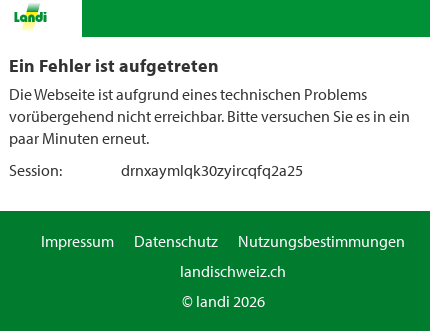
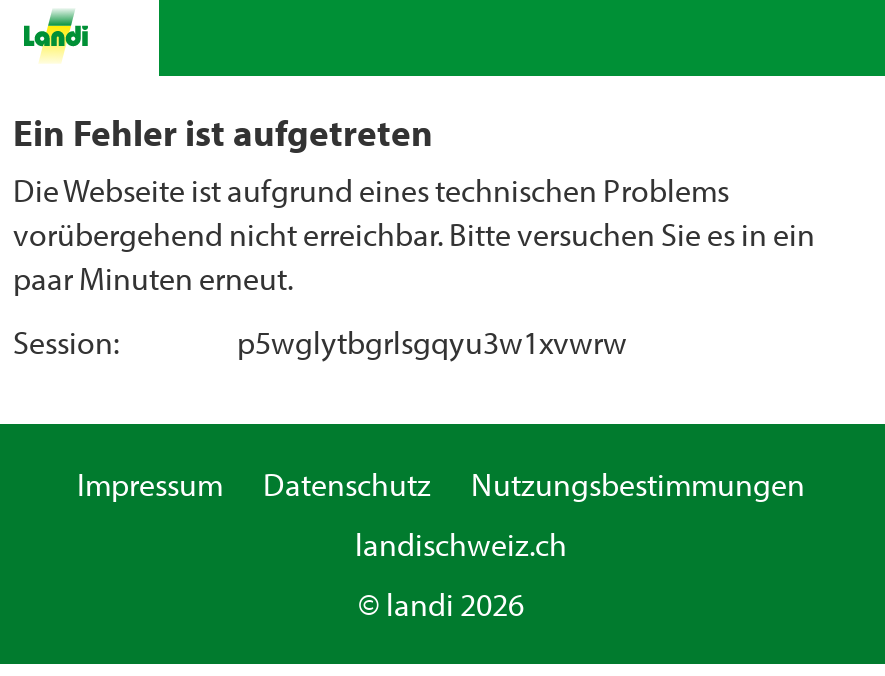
- drnxaymlqk30zyircqfq2a25
+ p5wglytbgrlsgqyu3w1xvwrw
